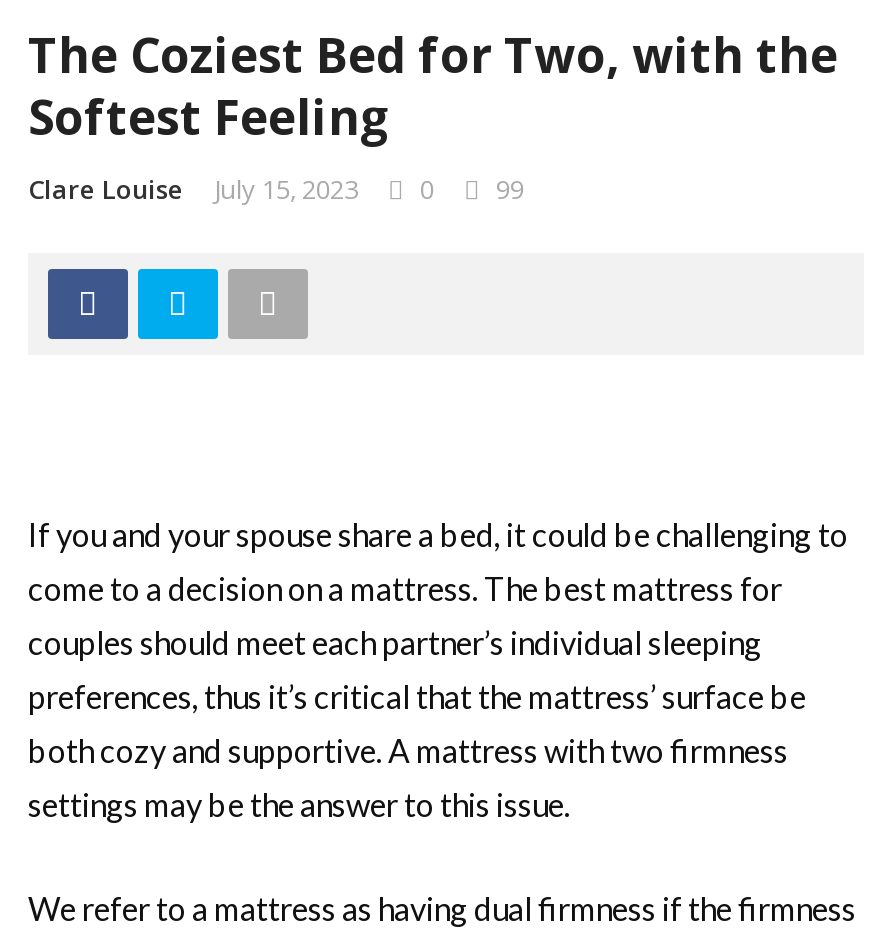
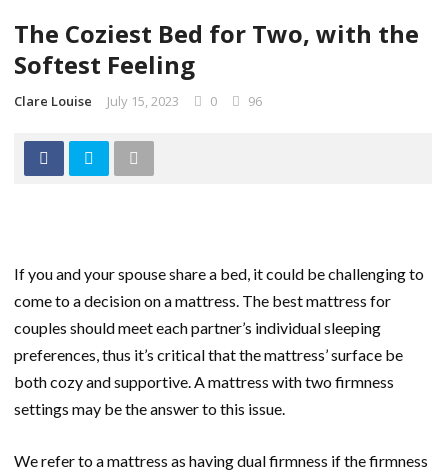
- Clare Louise July 15, 2023 0 99
+ Clare Louise July 15, 2023 0 96
